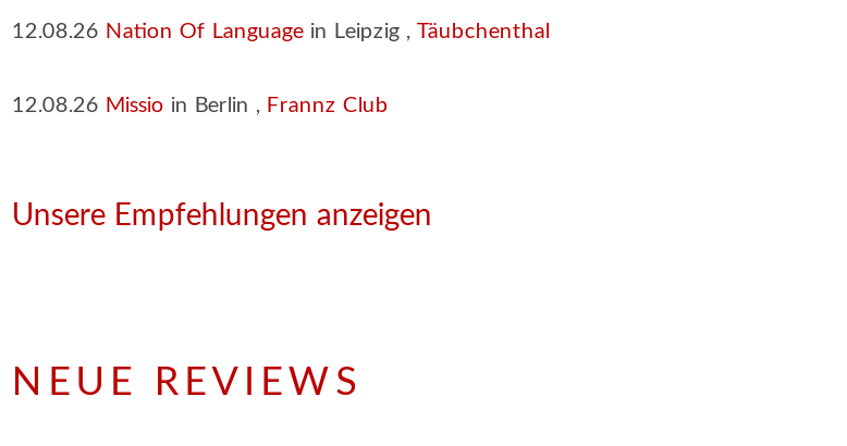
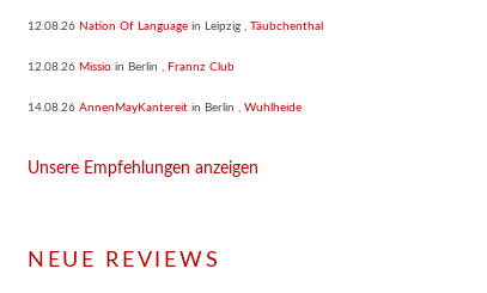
+ 14.08.26 AnnenMayKantereit in Berlin
+ Wuhlheide
